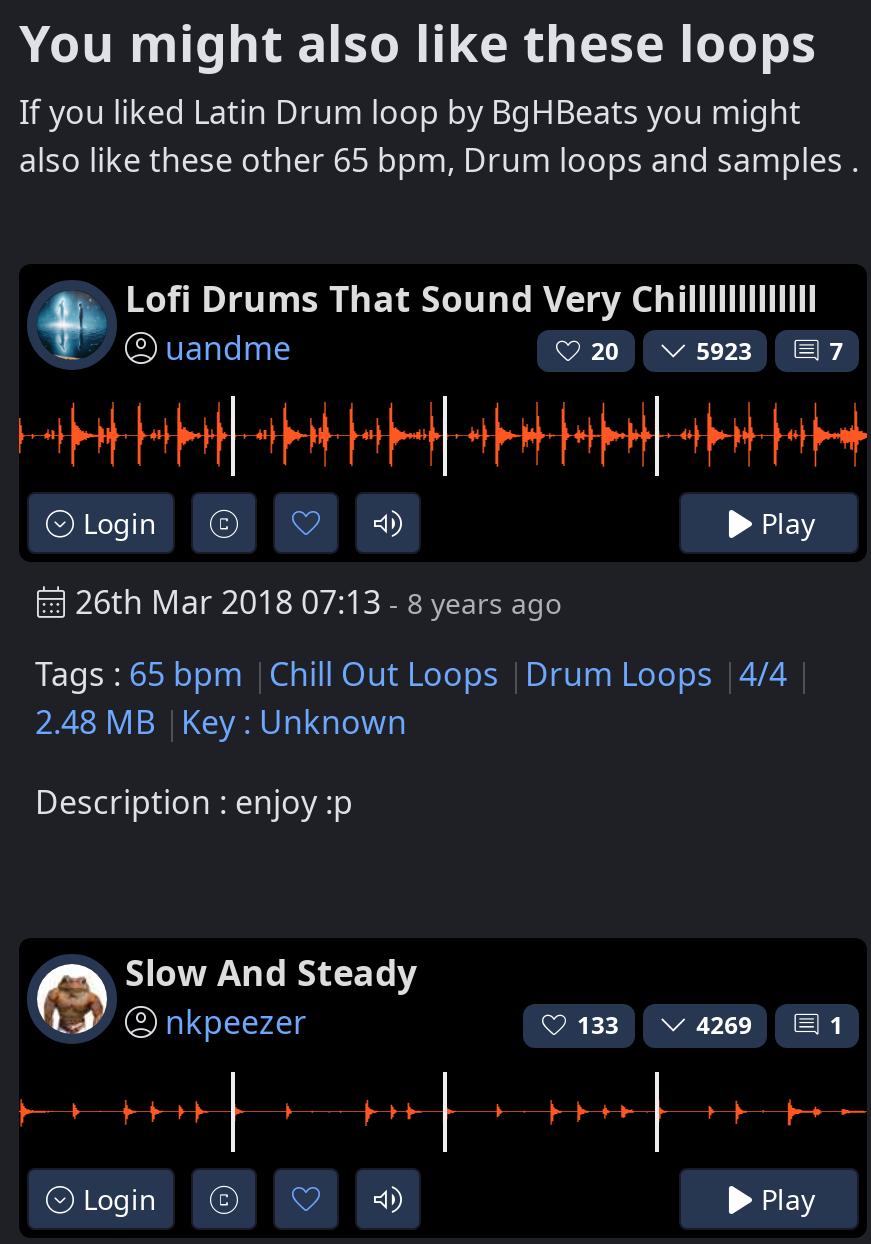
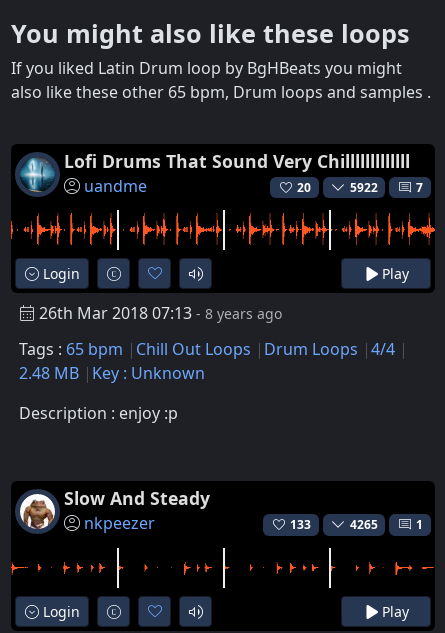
- 5923
+ 5922

- 4269
+ 4265
